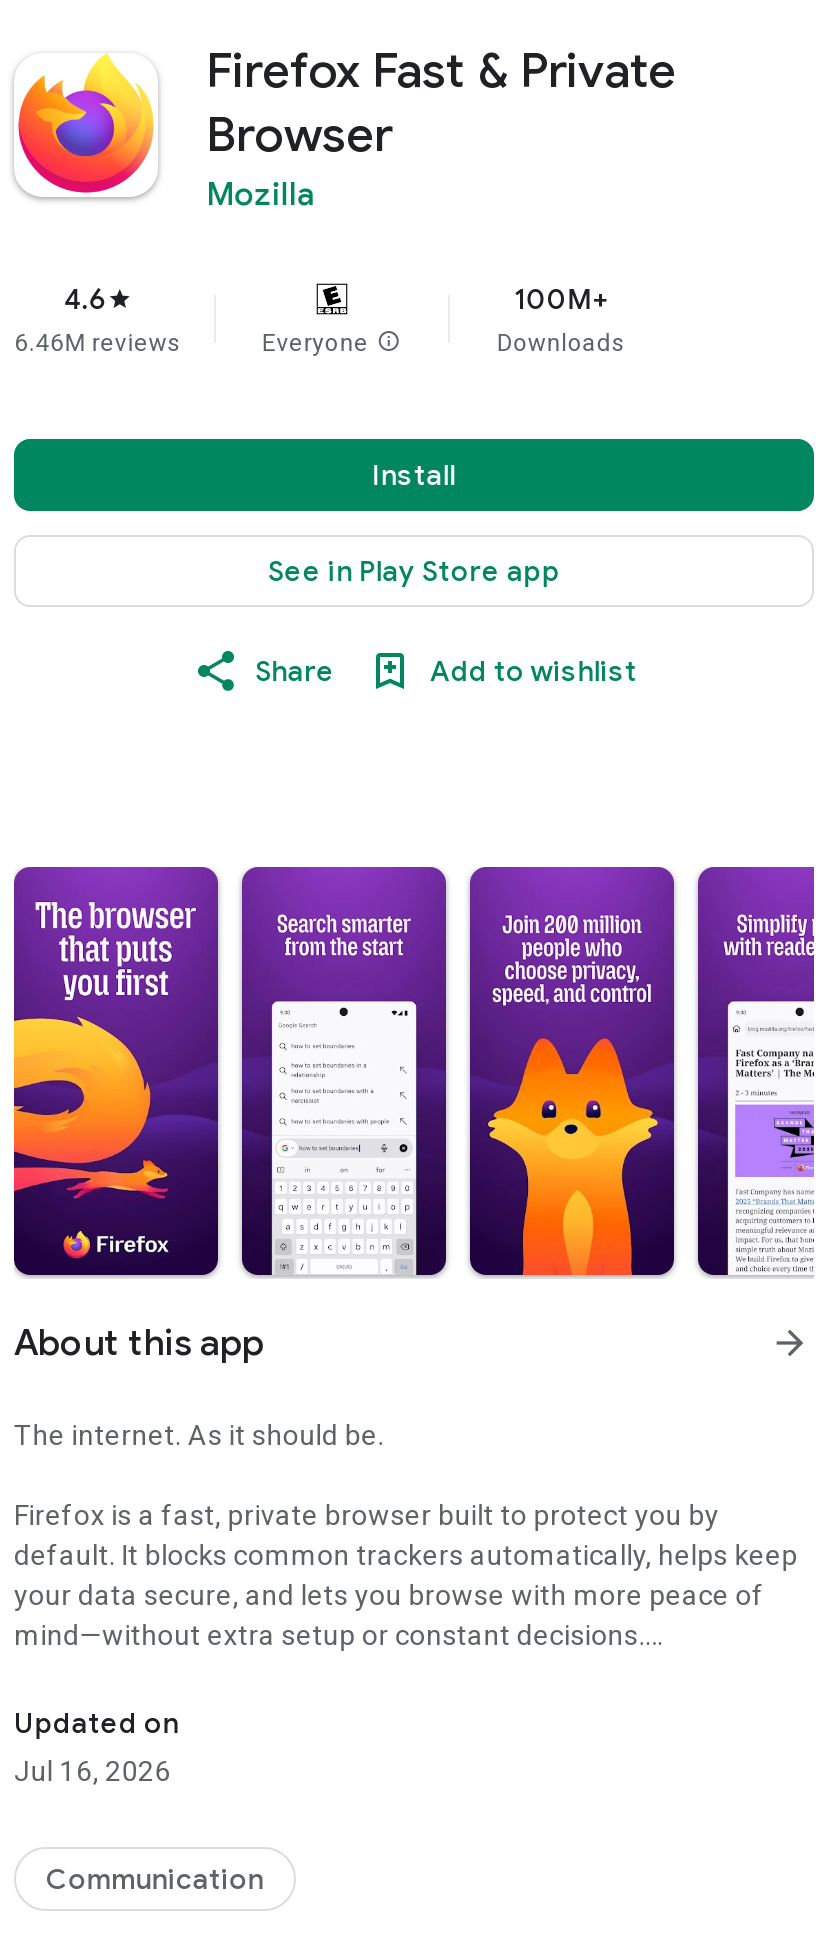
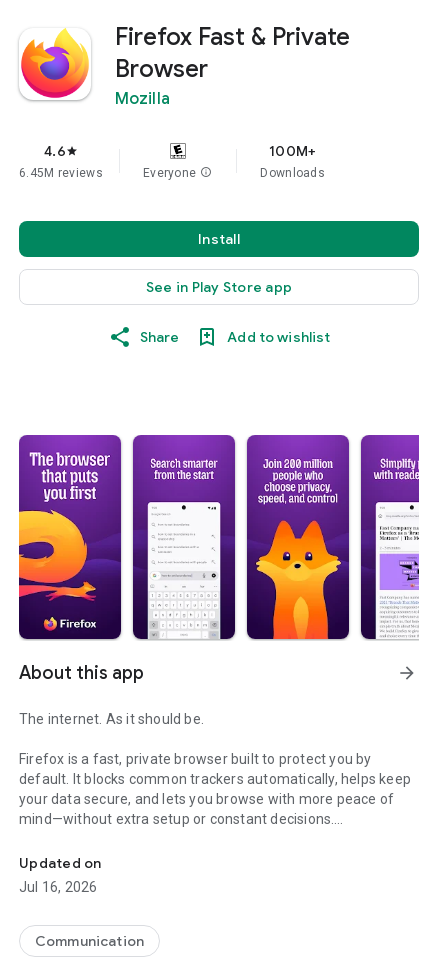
- 6.46M reviews
+ 6.45M reviews
